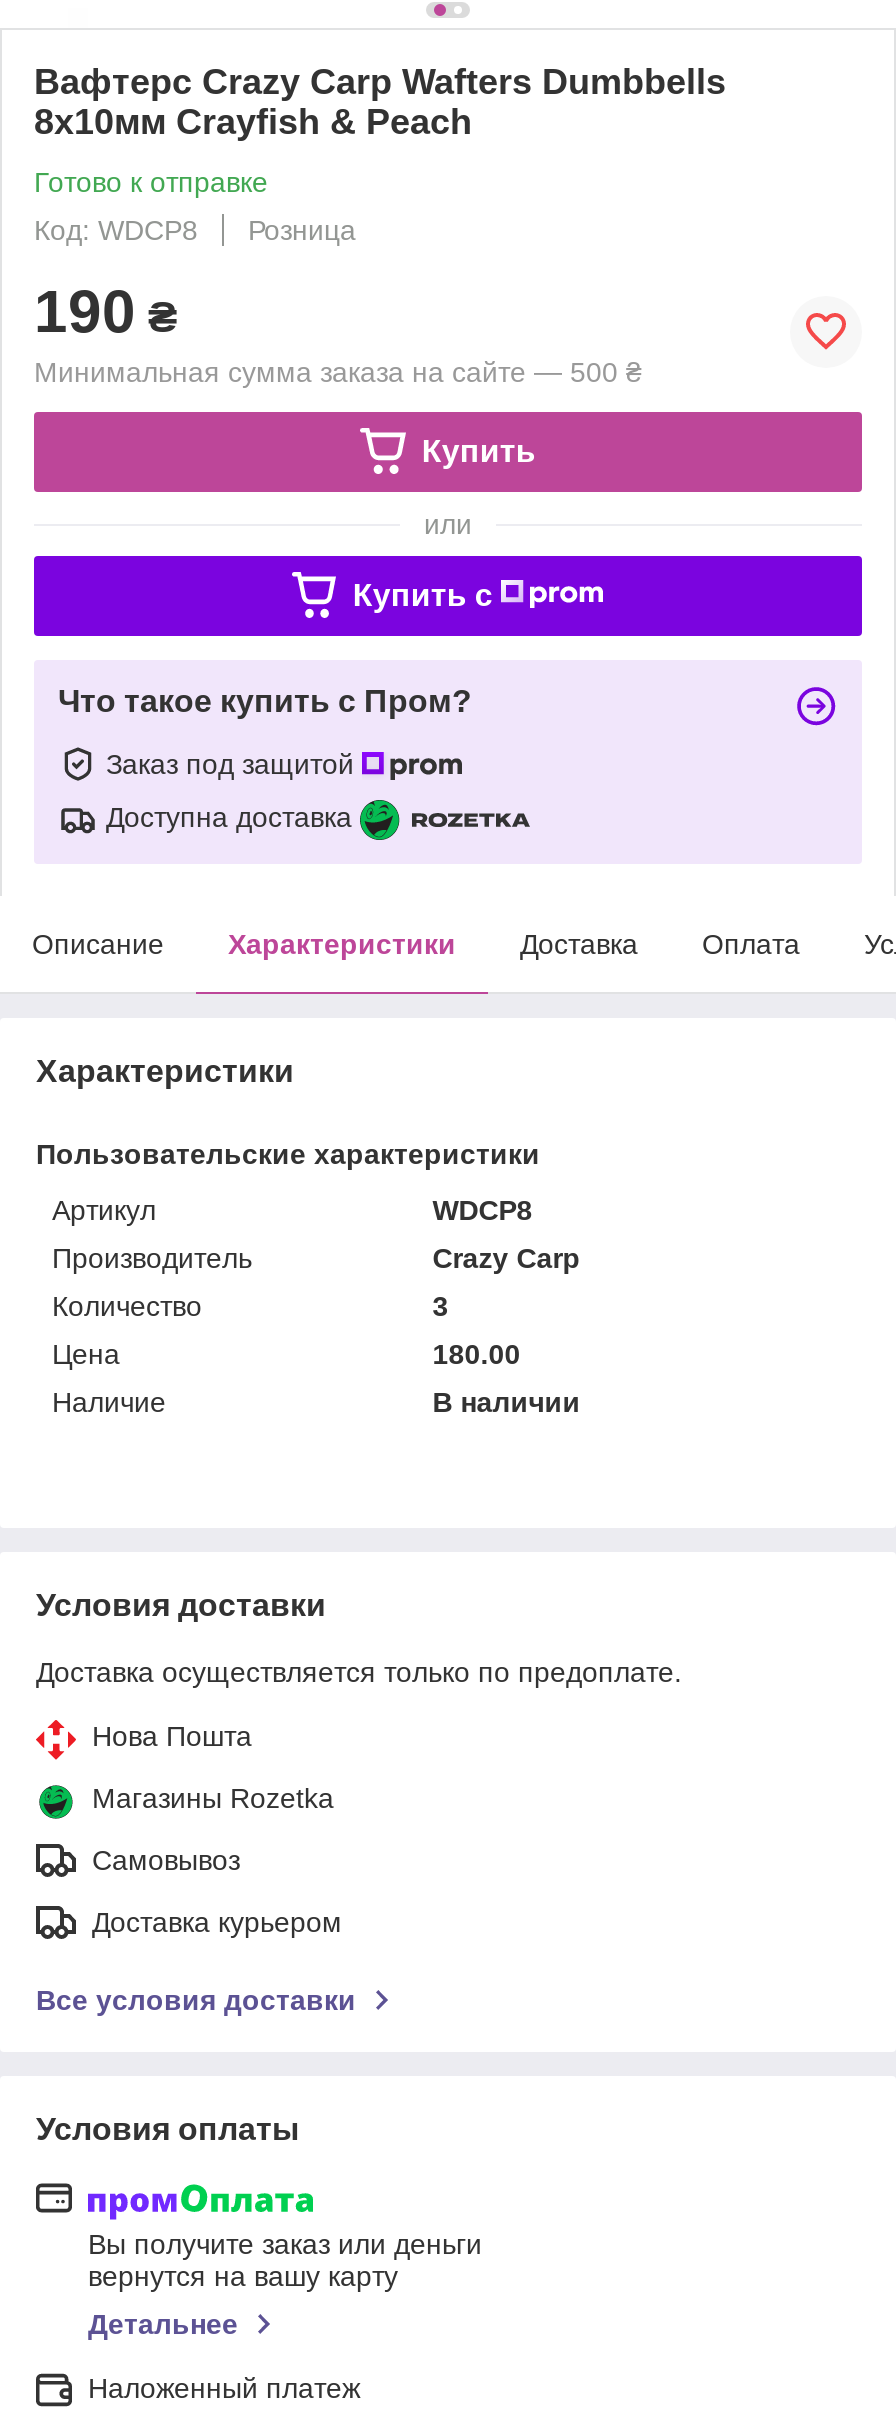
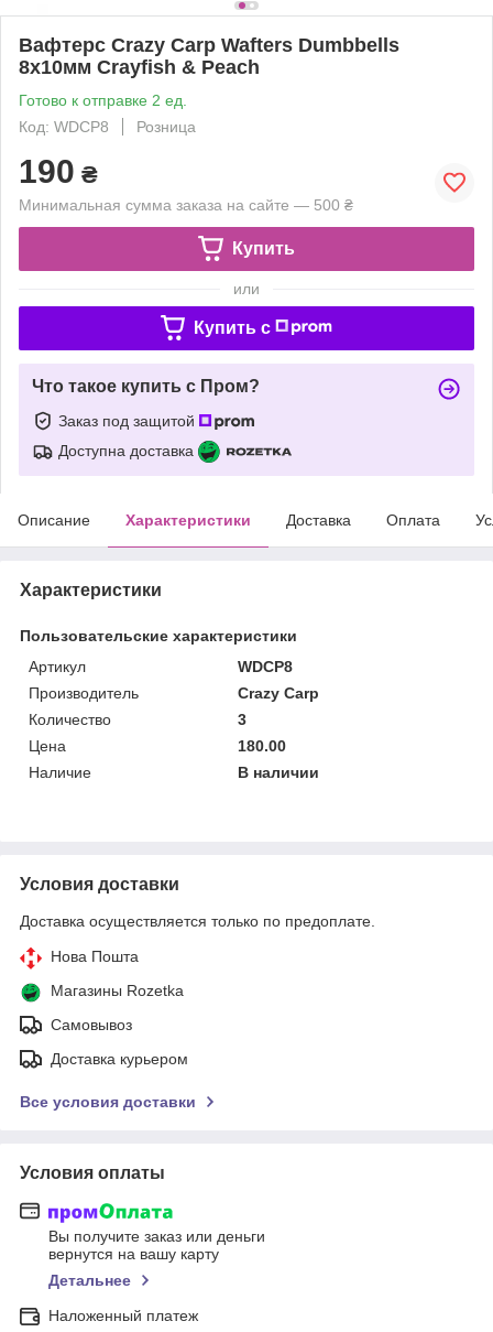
- Готово к отправке
+ Готово к отправке 2 ед.
